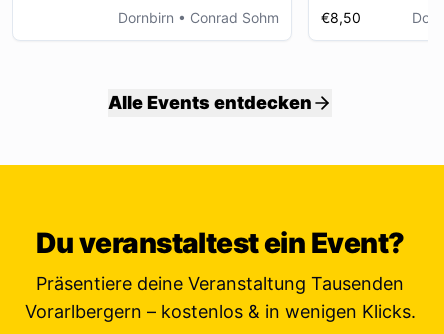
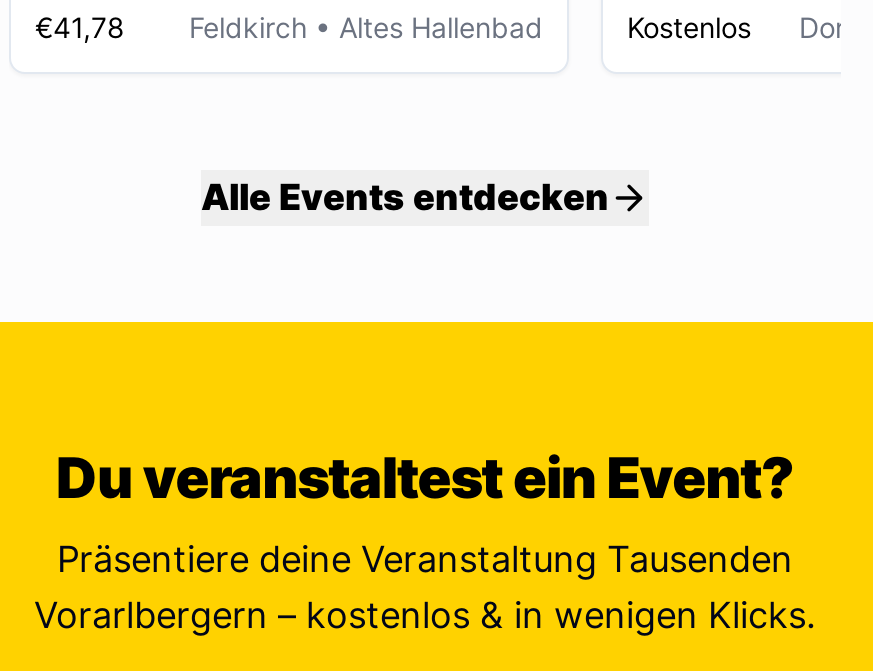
- Dornbirn • Conrad Sohm
+ €41,78
+ Feldkirch • Altes Hallenbad

- €8,50
+ Kostenlos
